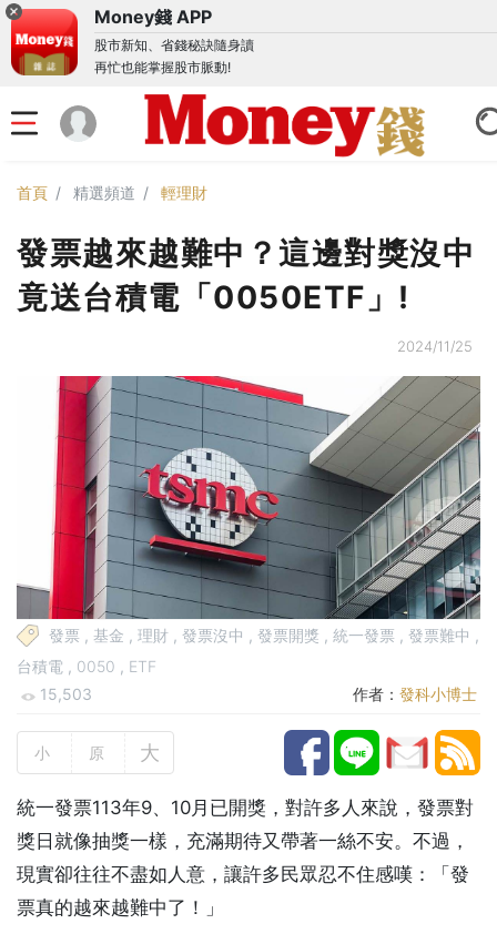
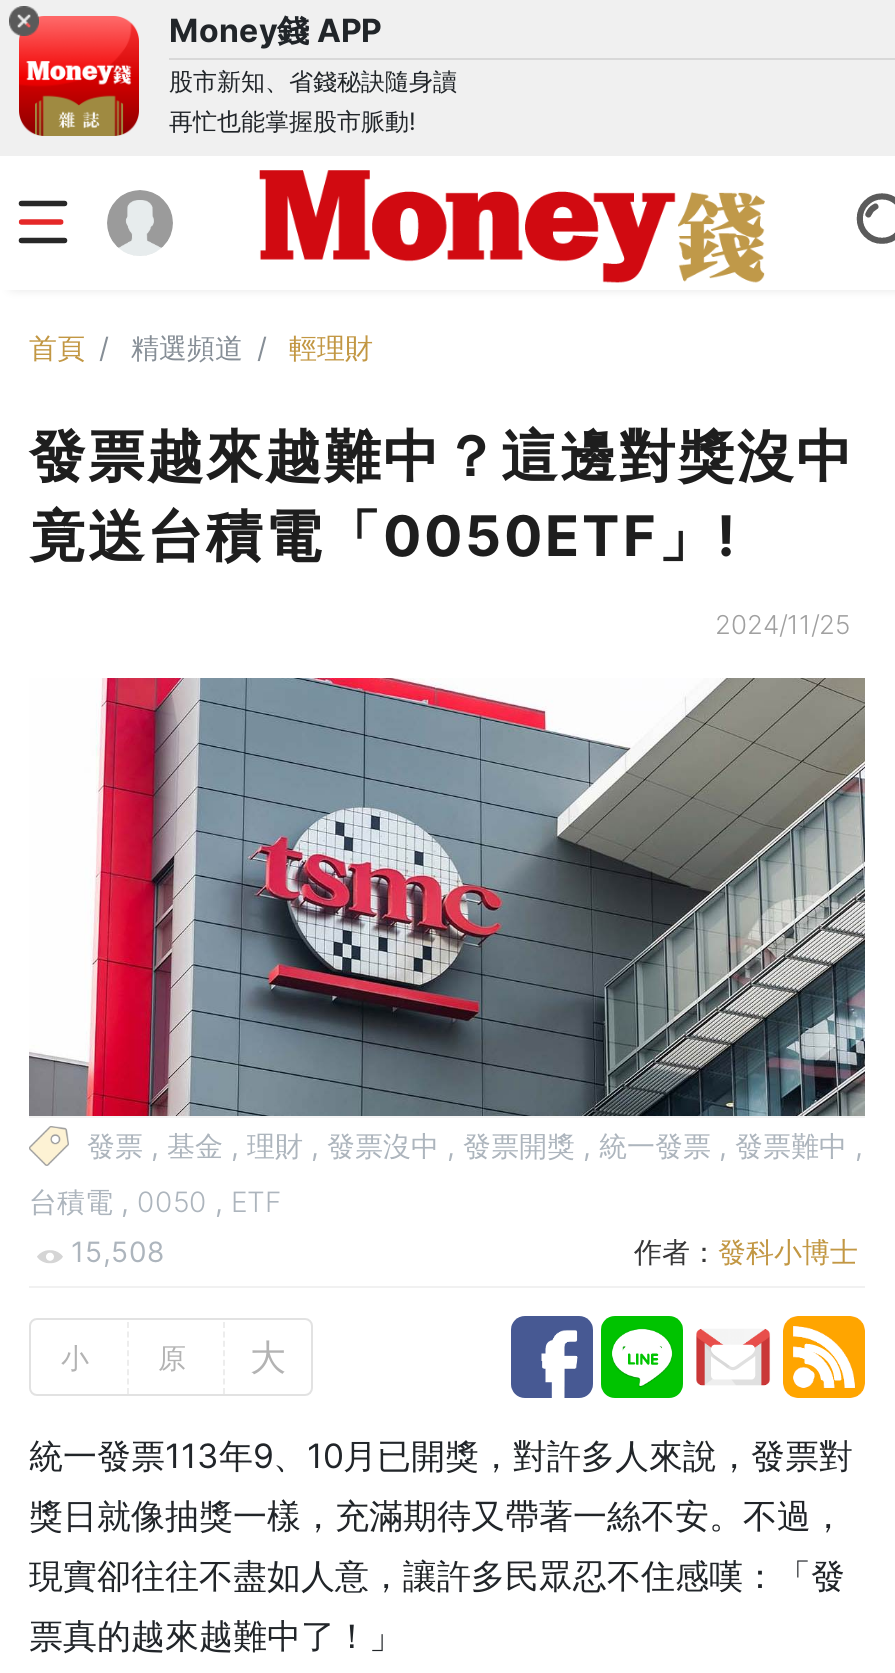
- 15,503
+ 15,508
